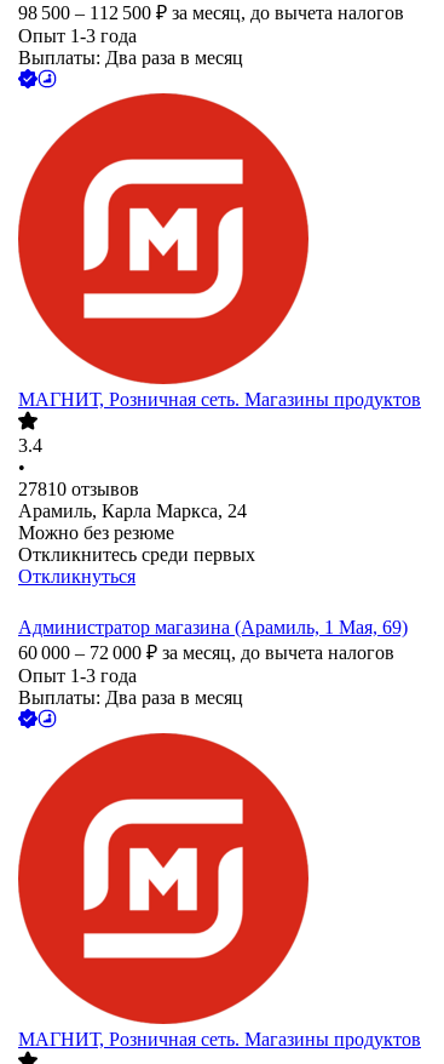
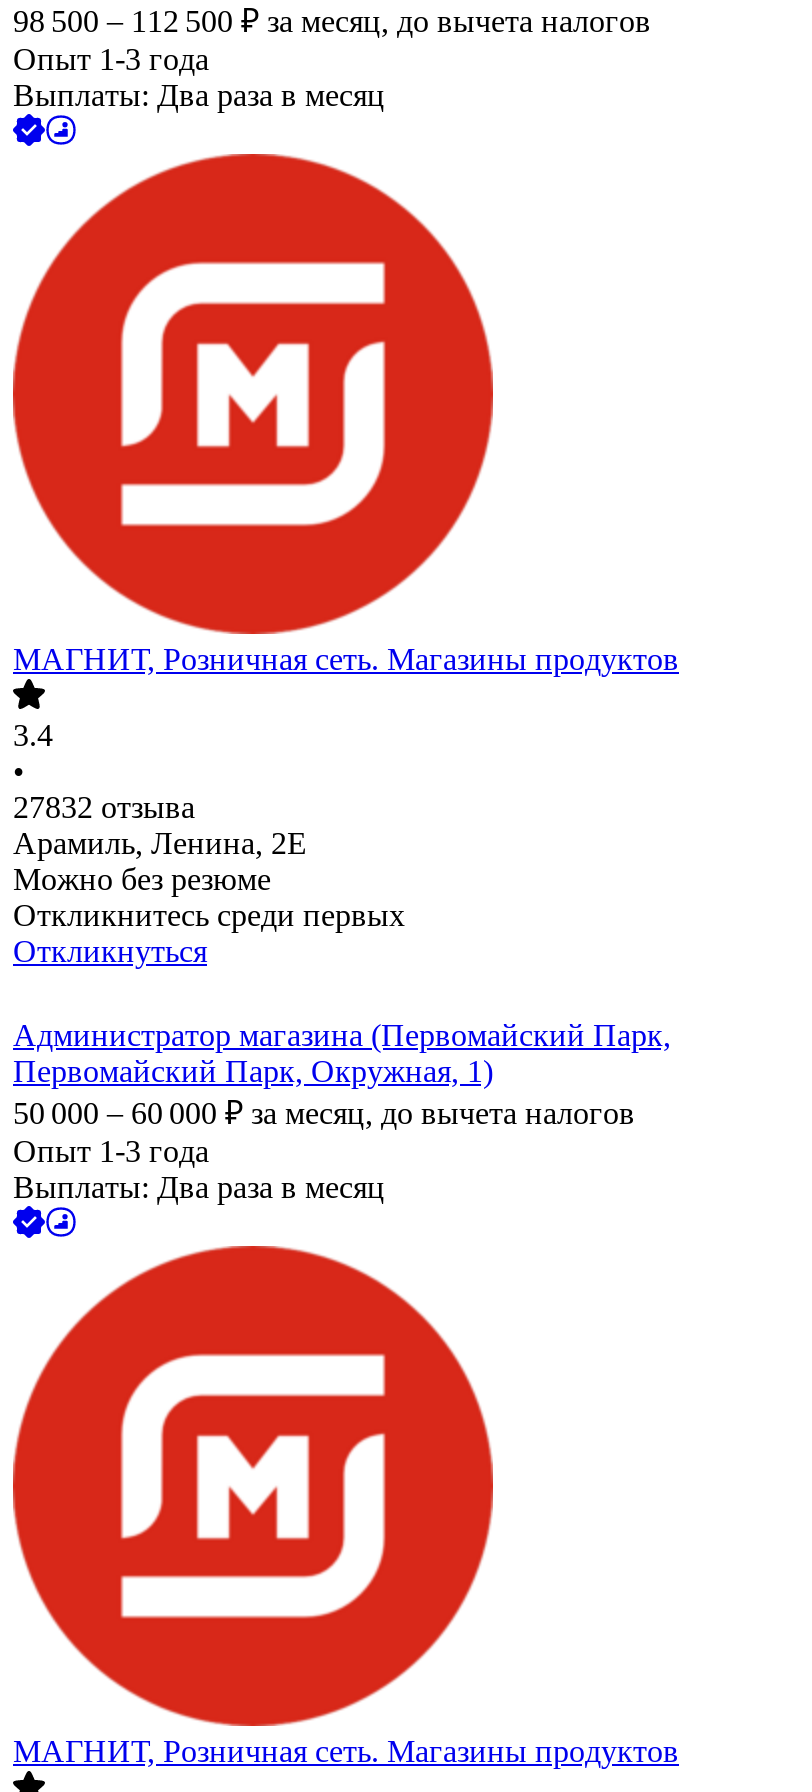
- 27810 отзывов
- Арамиль, Карла Маркса, 24
+ 27832 отзыва
+ Арамиль, Ленина, 2Е

- Администратор магазина (Арамиль, 1 Мая, 69)
- 60 000 – 72 000 ₽ за месяц, до вычета налогов
+ Администратор магазина (Первомайский Парк,
+ Первомайский Парк, Окружная, 1)
+ 50 000 – 60 000 ₽ за месяц, до вычета налогов
